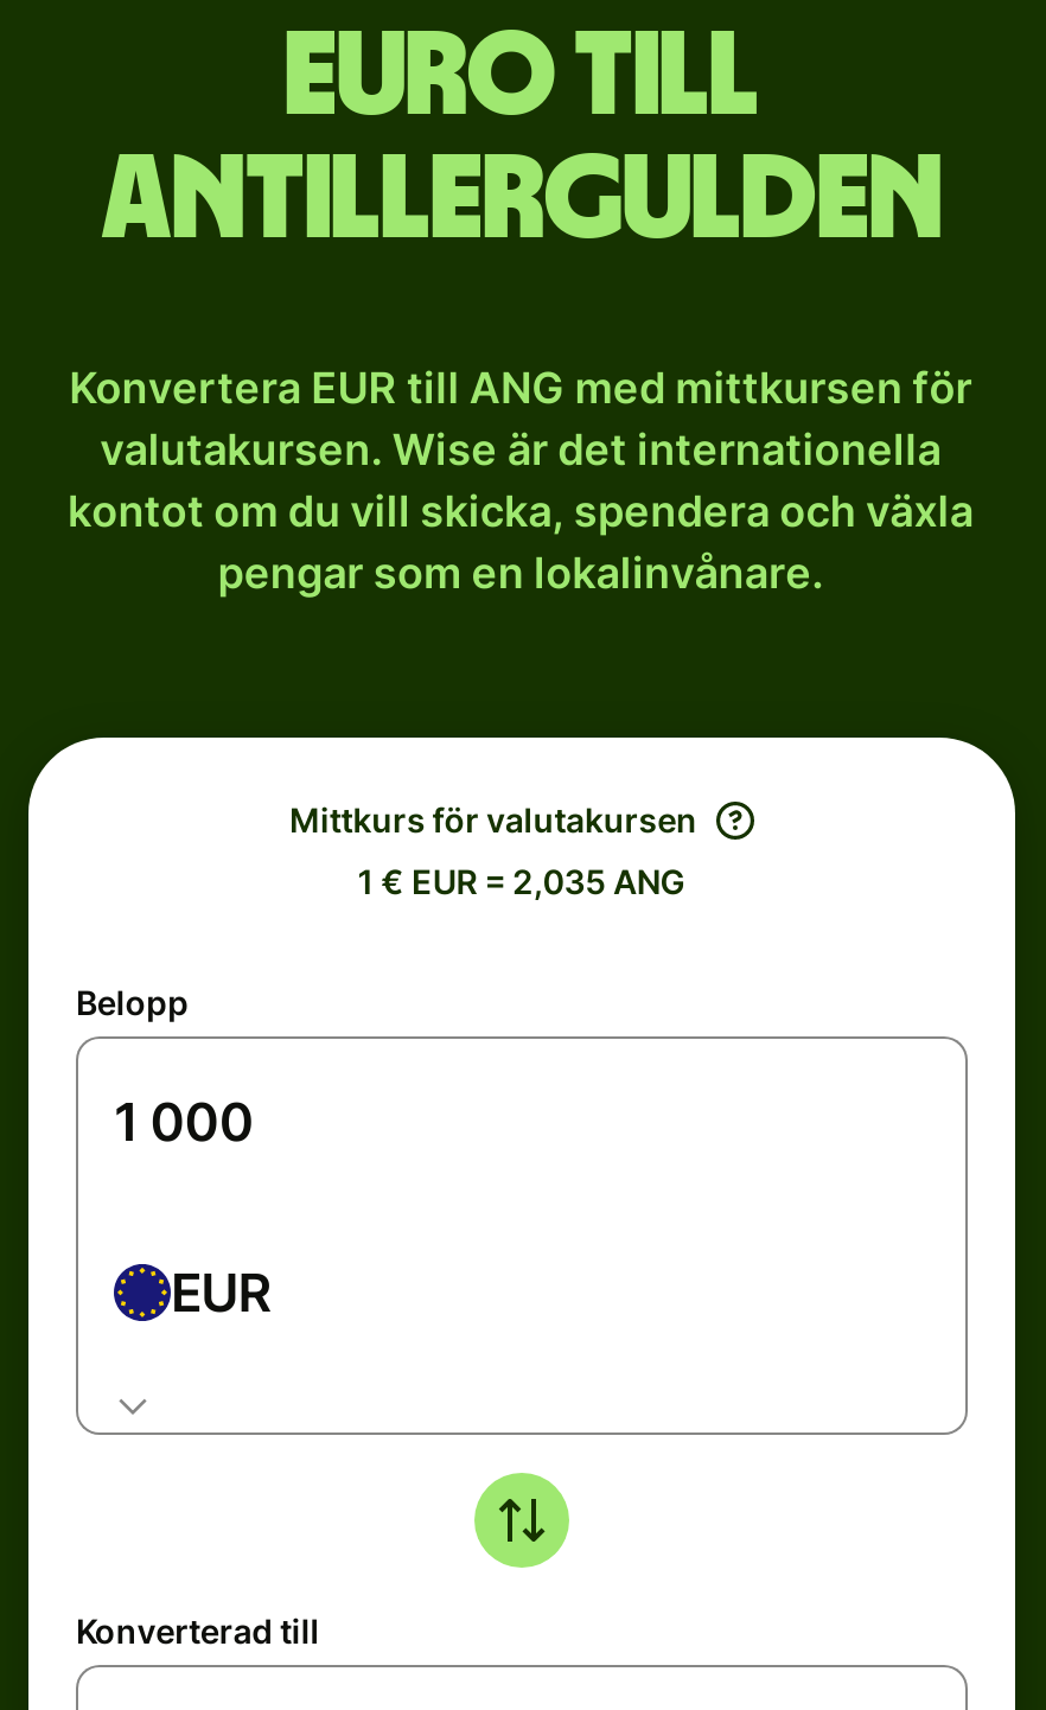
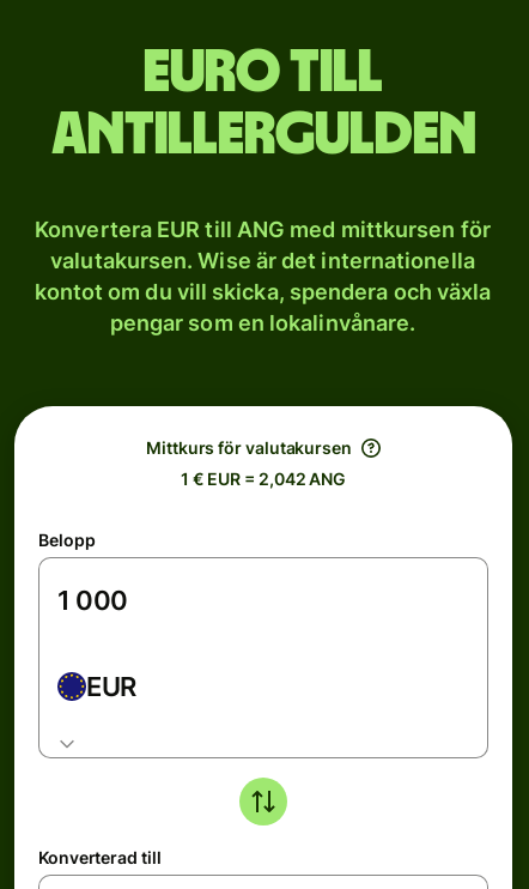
- 1 € EUR = 2,035 ANG
+ 1 € EUR = 2,042 ANG
